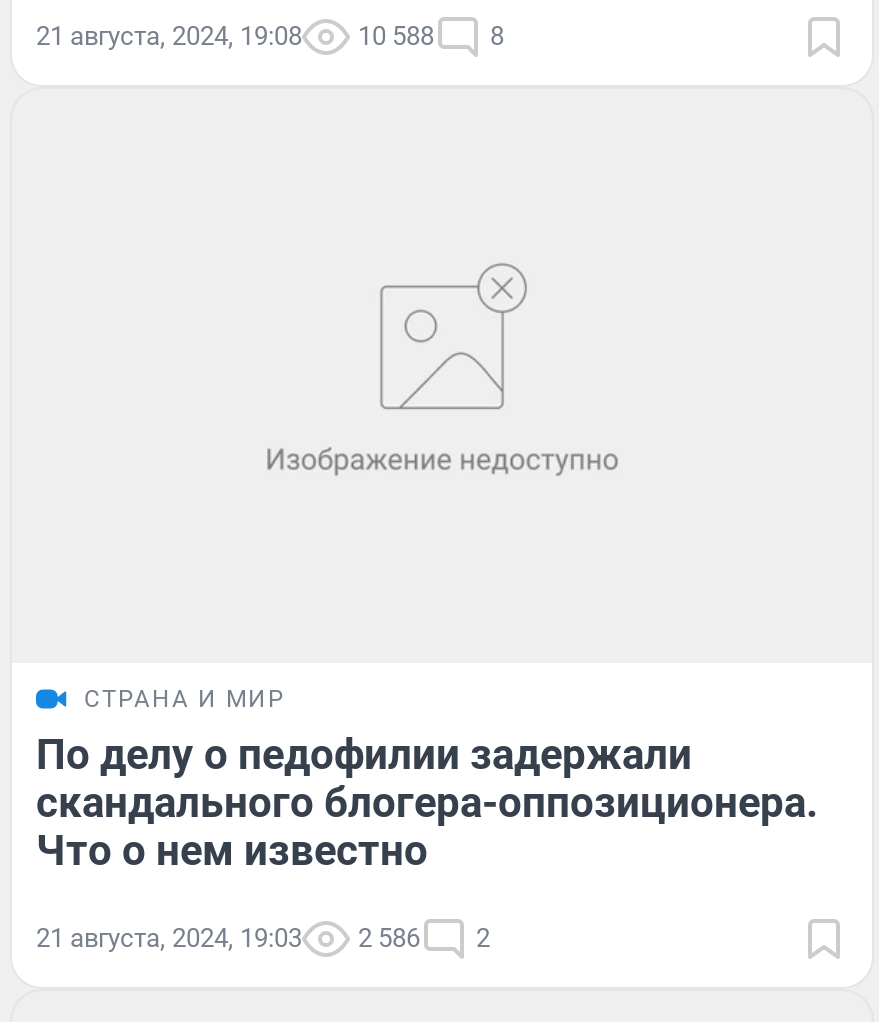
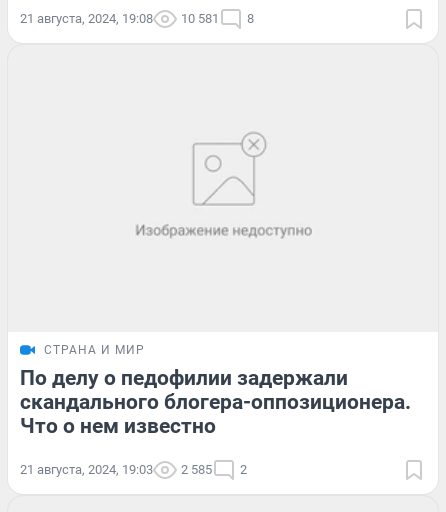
- 21 августа, 2024, 19:08 10 588 8
+ 21 августа, 2024, 19:08 10 581 8

- 21 августа, 2024, 19:03 2 586 2
+ 21 августа, 2024, 19:03 2 585 2
